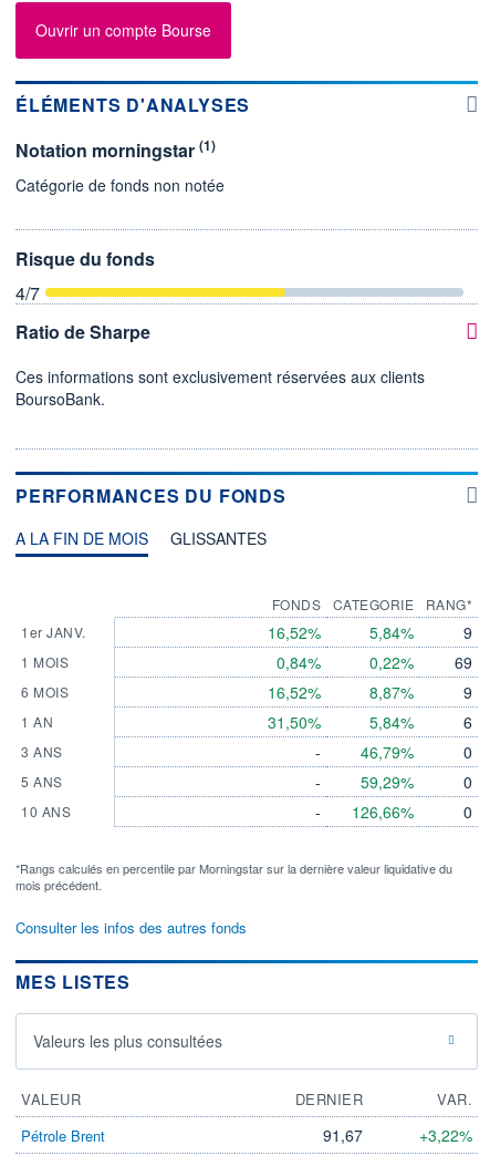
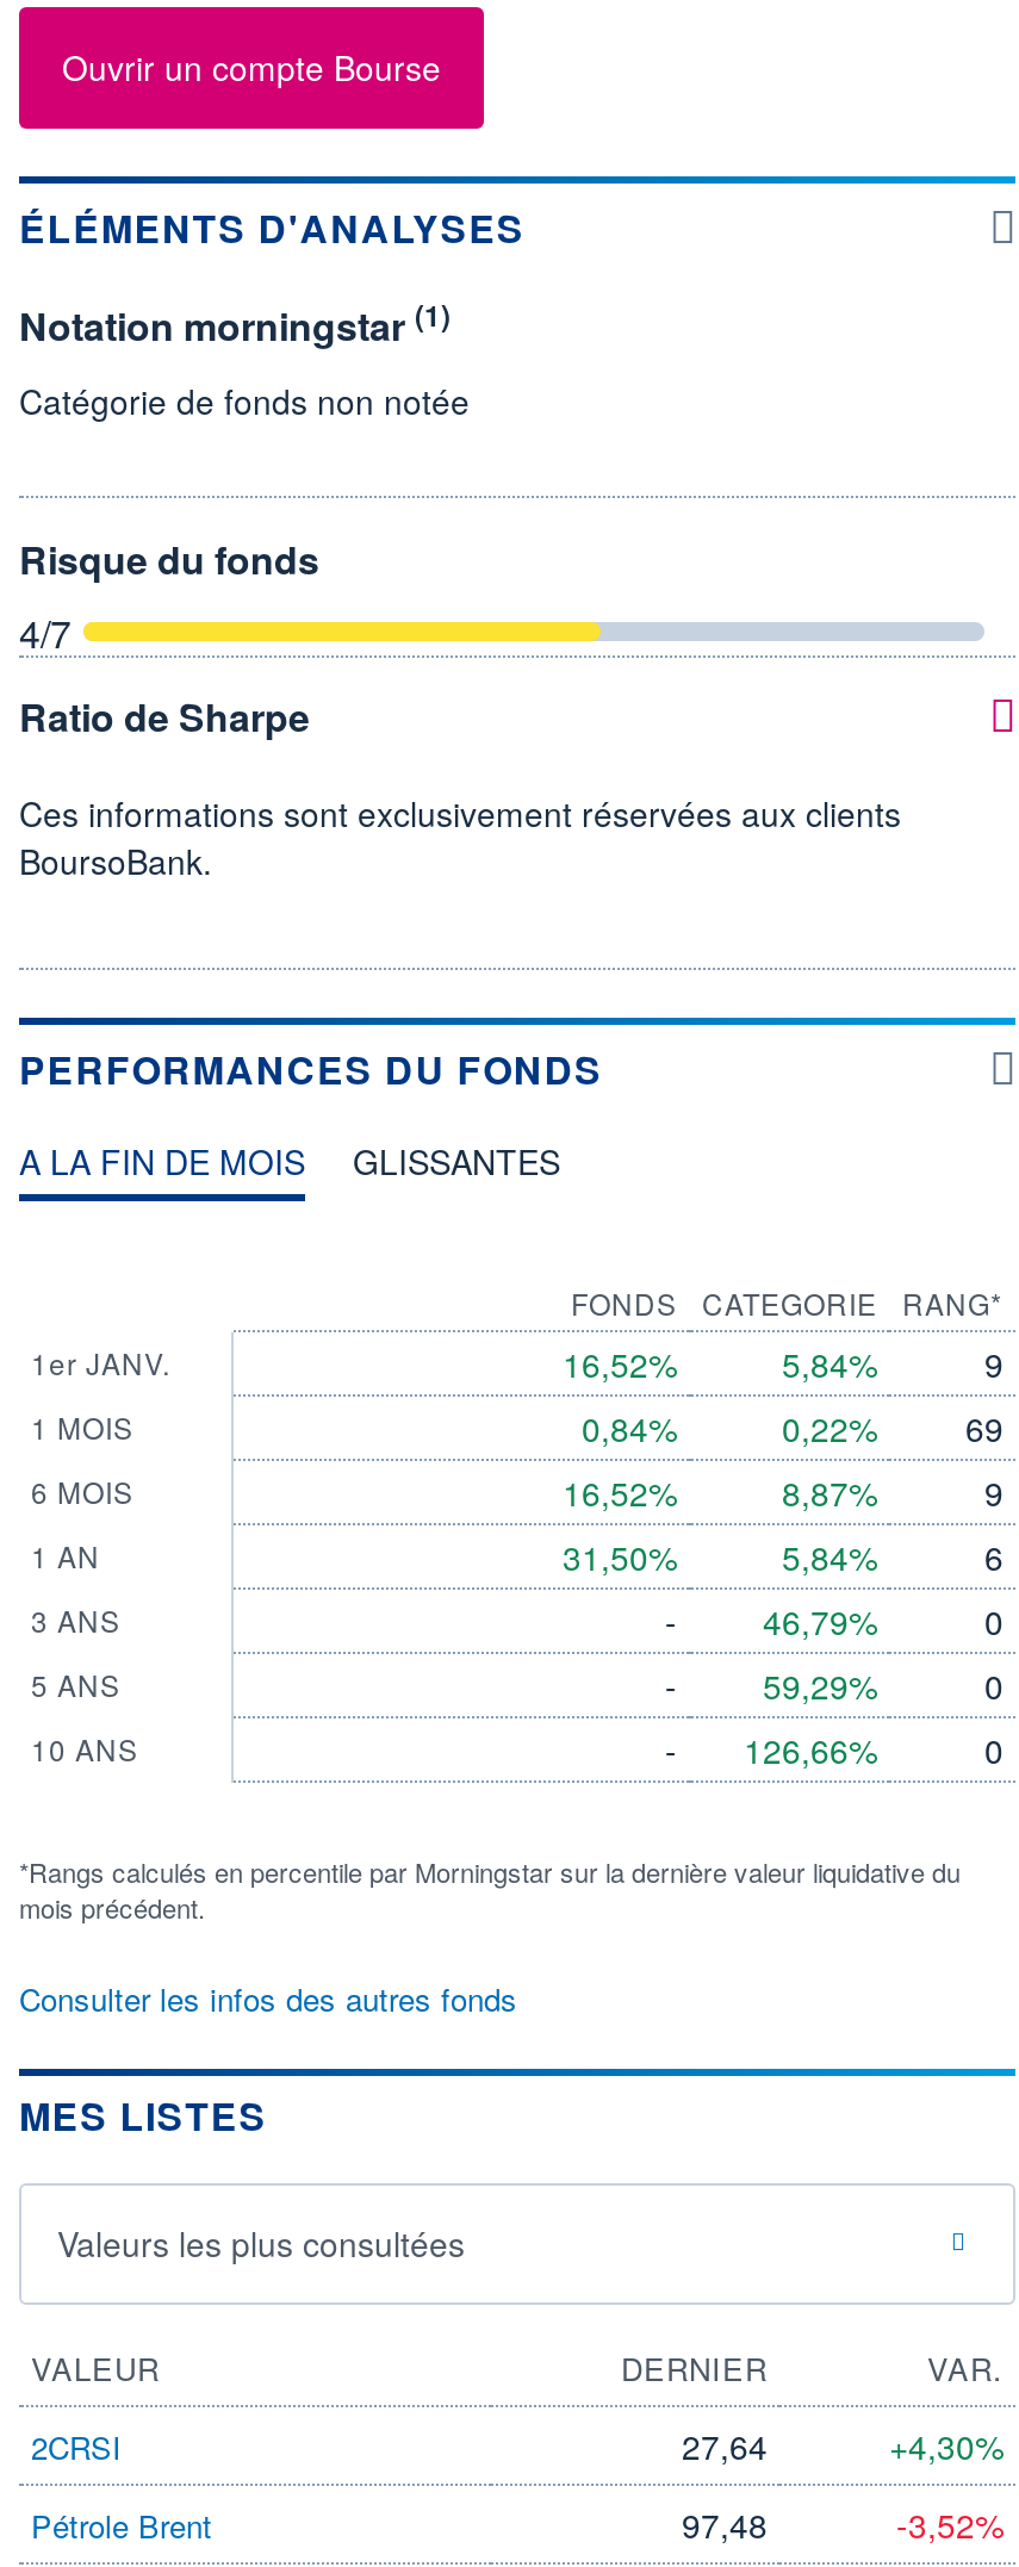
+ 2CRSI
+ 27,64
+ +4,30%

- 91,67
+ 97,48

- +3,22%
+ -3,52%
